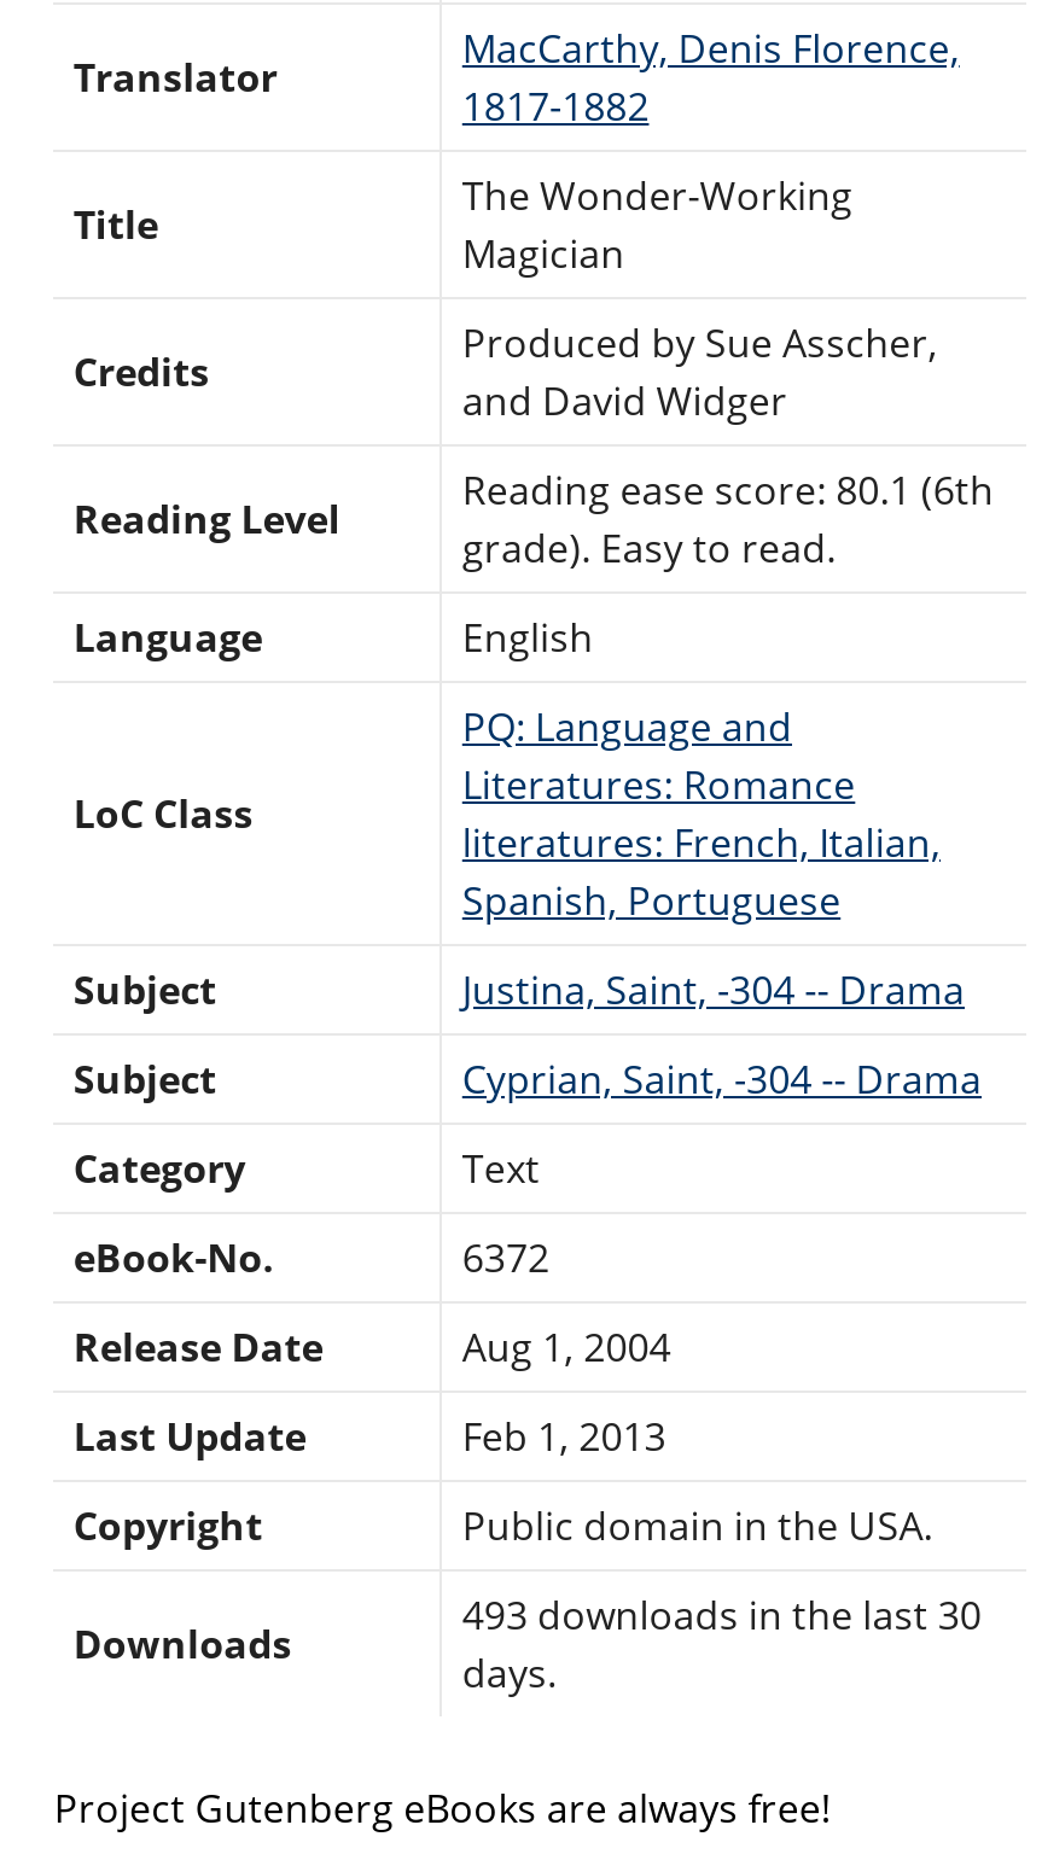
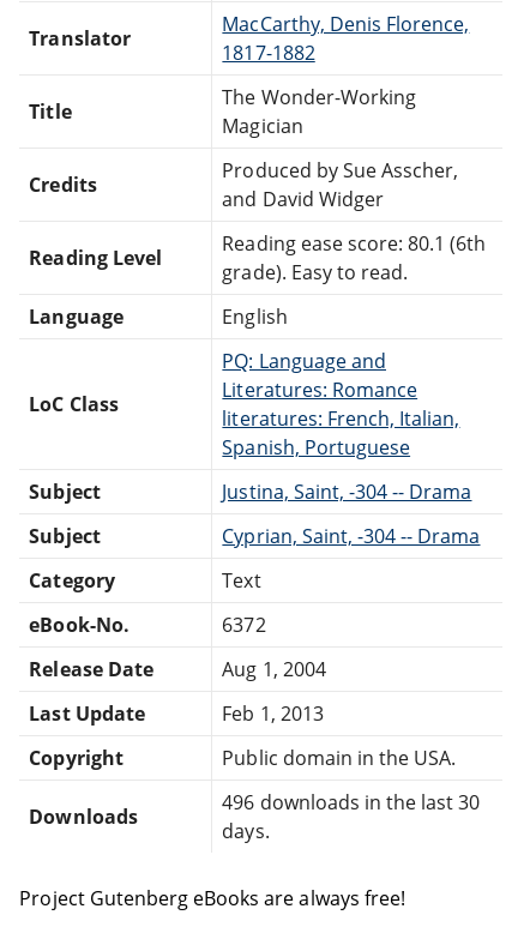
- 493 downloads in the last 30
+ 496 downloads in the last 30
